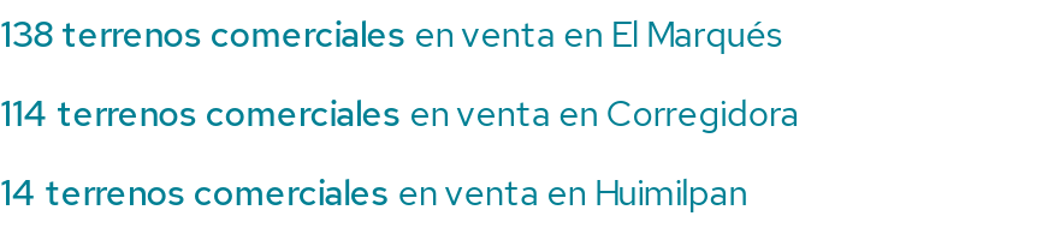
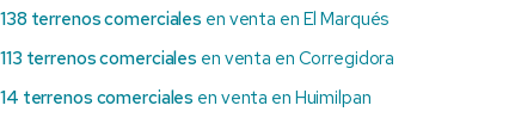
- 114 terrenos comerciales en venta en Corregidora
+ 113 terrenos comerciales en venta en Corregidora
